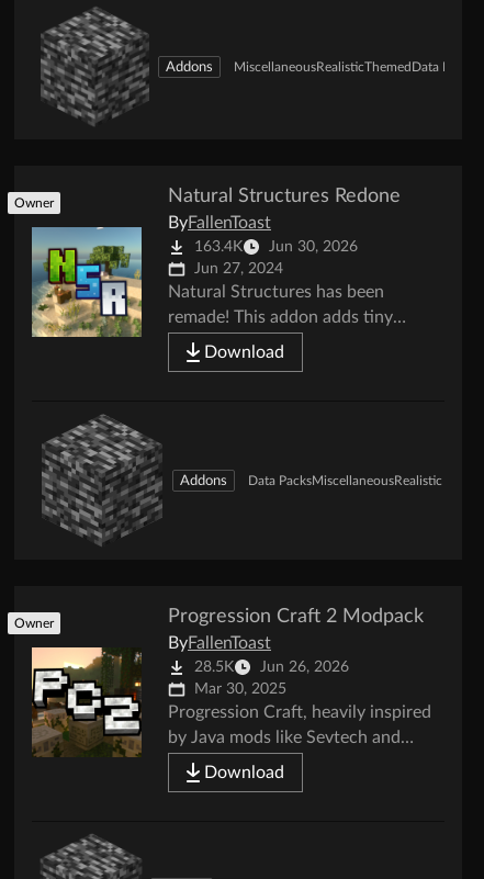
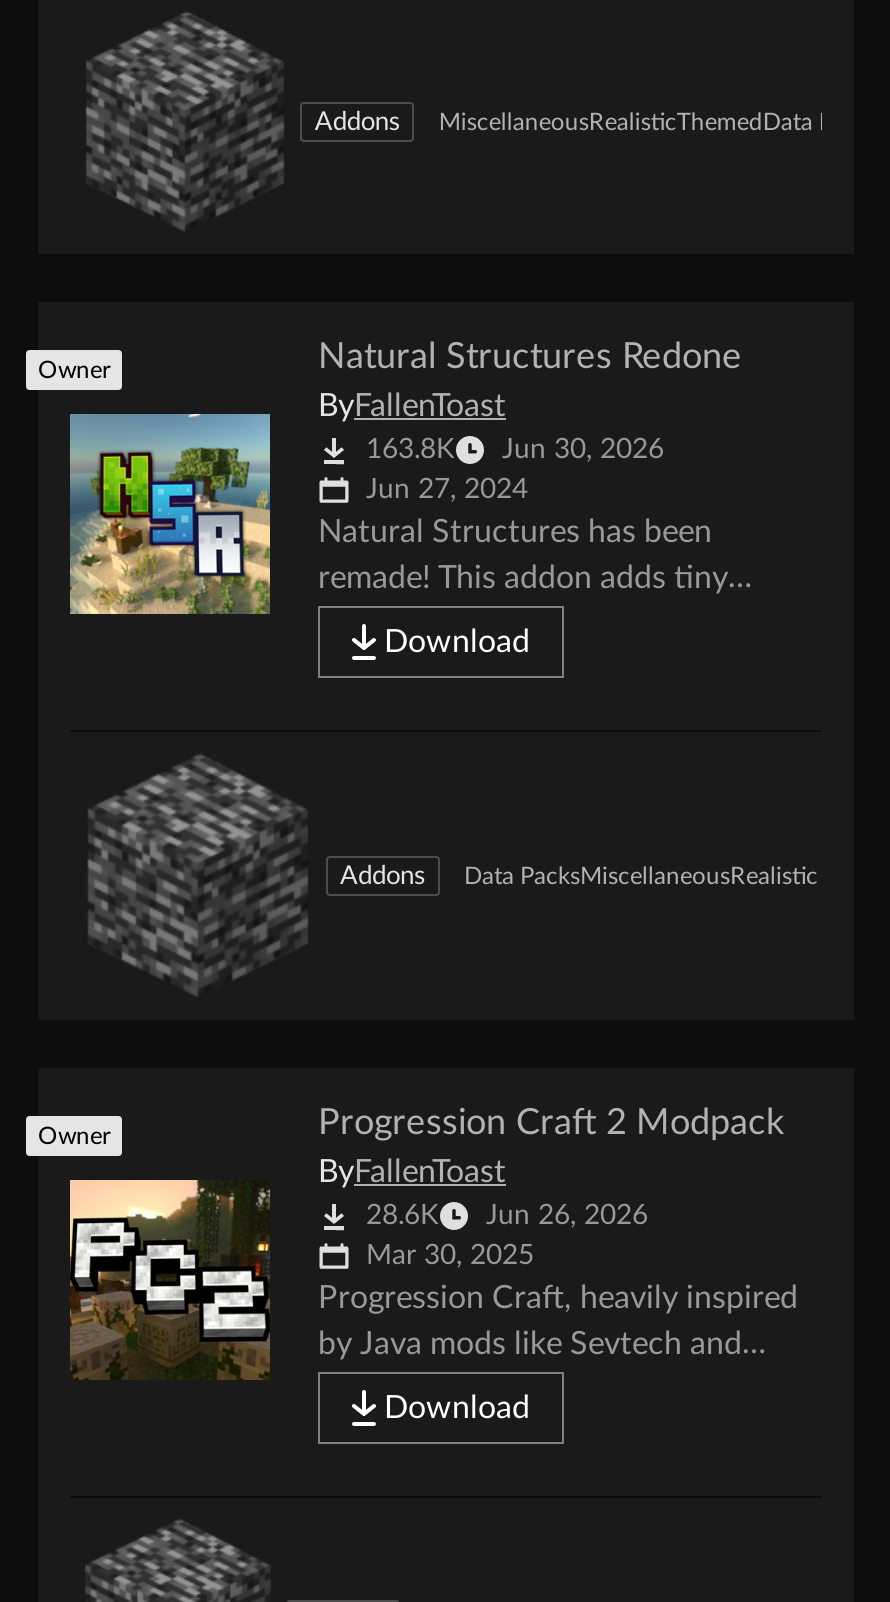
- 163.4K Jun 30, 2026
+ 163.8K Jun 30, 2026

- 28.5K Jun 26, 2026
+ 28.6K Jun 26, 2026
